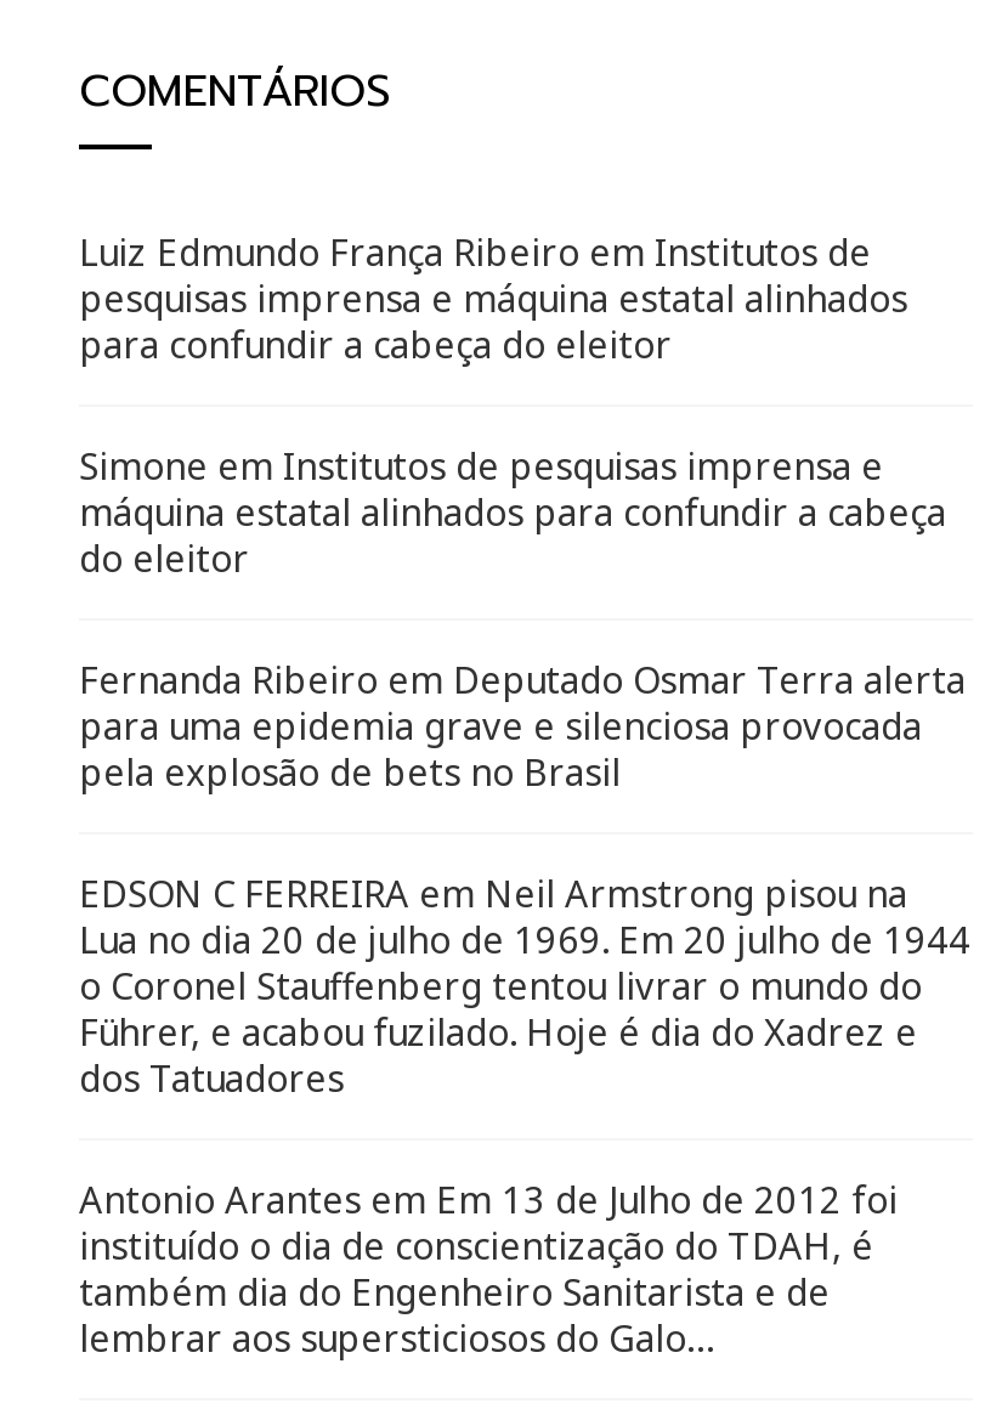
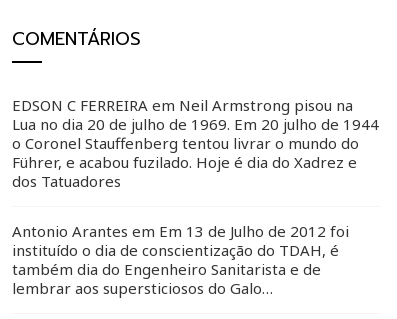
- Luiz Edmundo França Ribeiro em Institutos de
- pesquisas imprensa e máquina estatal alinhados
- para confundir a cabeça do eleitor
- Simone em Institutos de pesquisas imprensa e
- máquina estatal alinhados para confundir a cabeça
- do eleitor
- Fernanda Ribeiro em Deputado Osmar Terra alerta
- para uma epidemia grave e silenciosa provocada
- pela explosão de bets no Brasil
